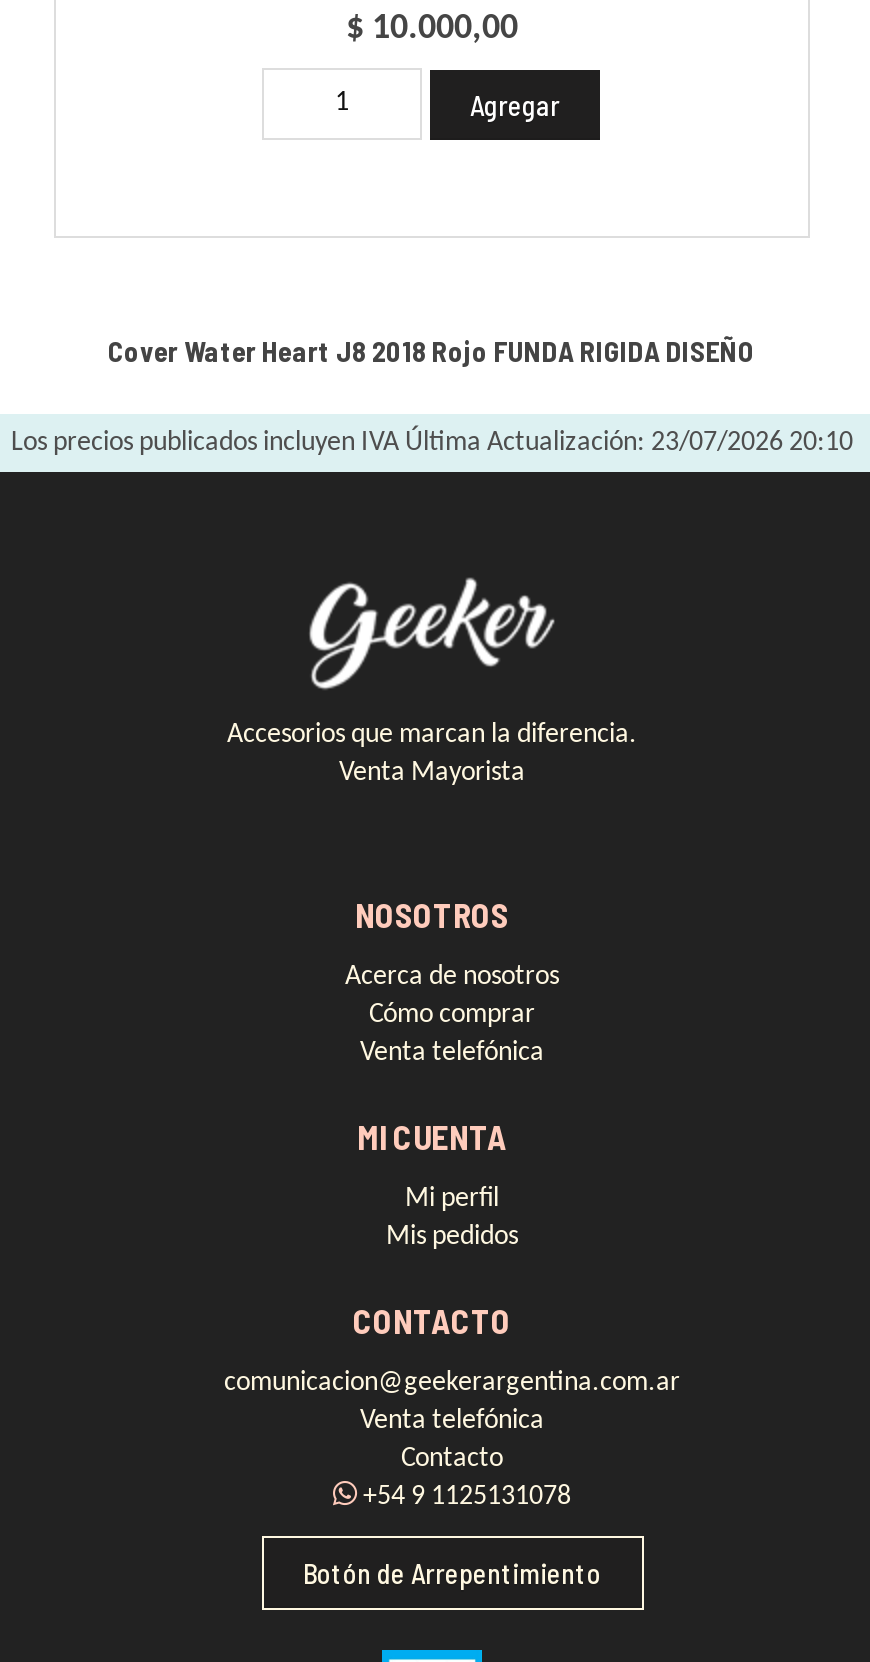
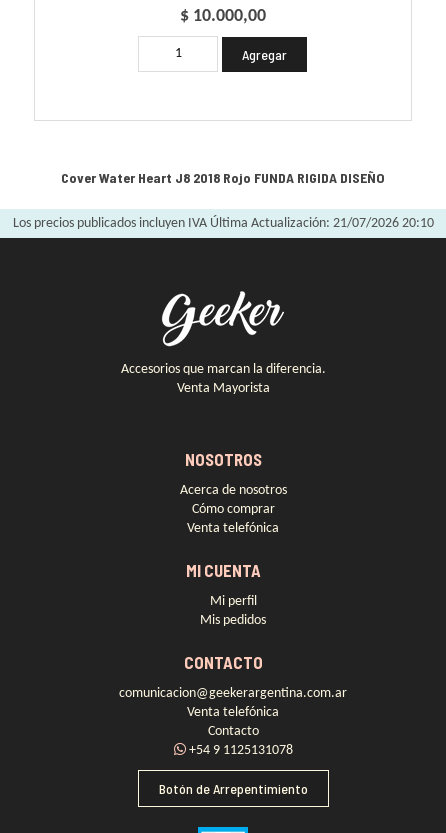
- Los precios publicados incluyen IVA Última Actualización: 23/07/2026 20:10
+ Los precios publicados incluyen IVA Última Actualización: 21/07/2026 20:10
